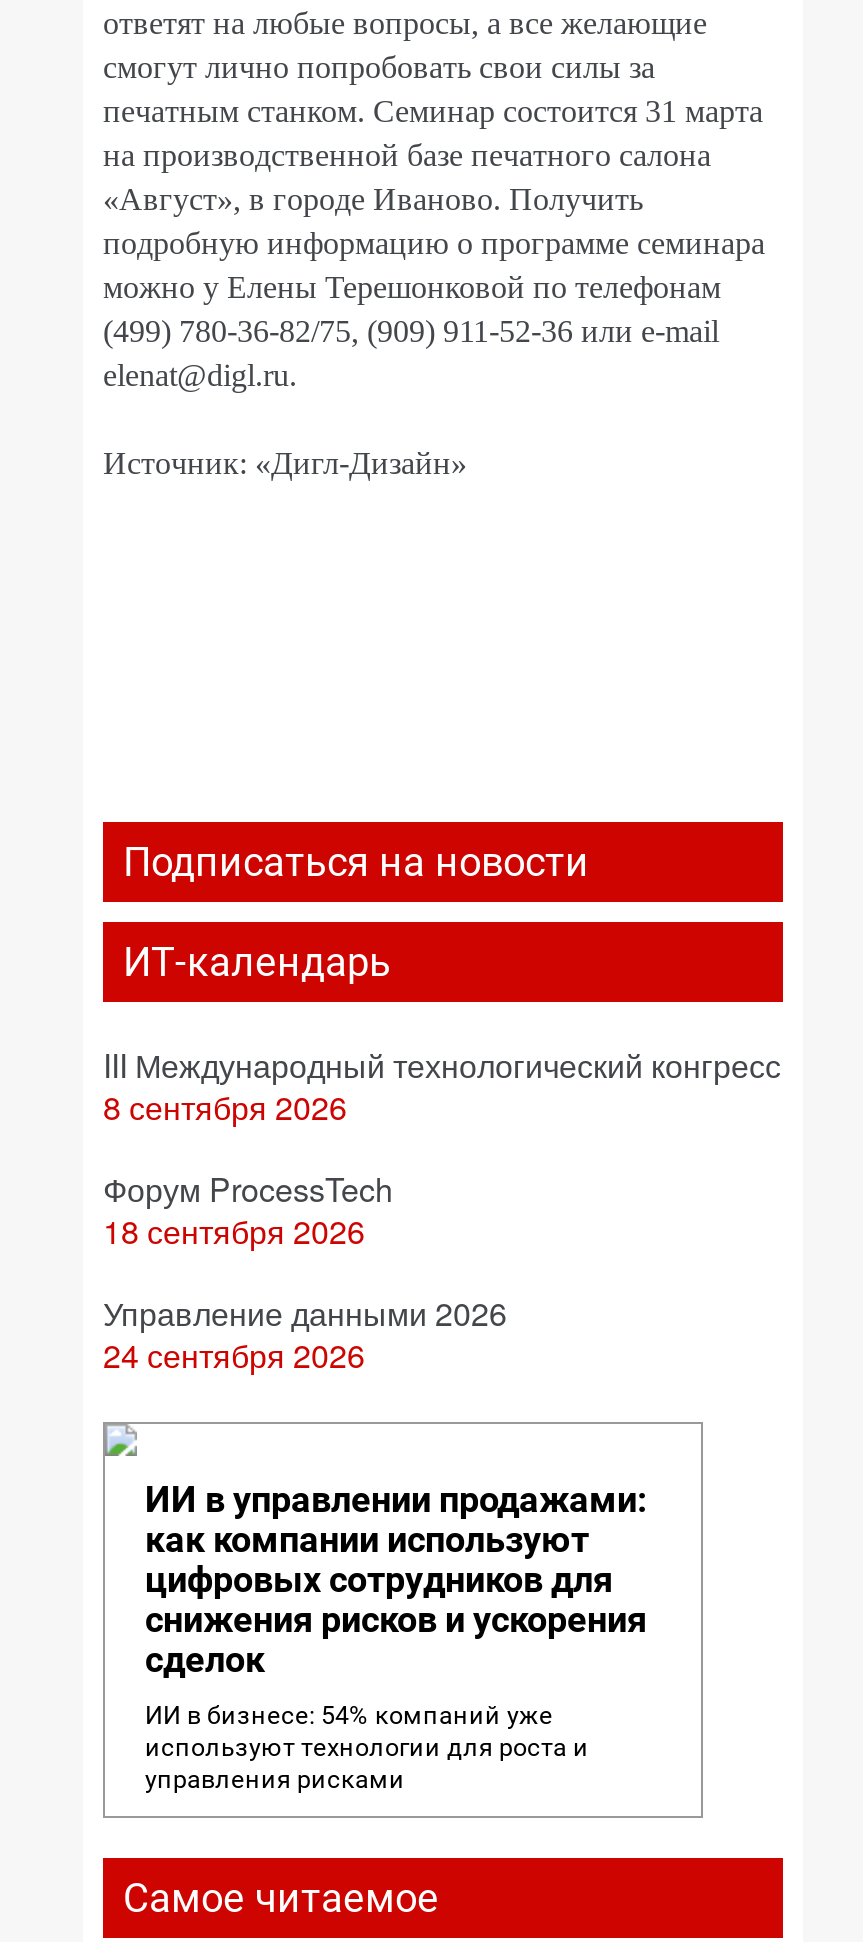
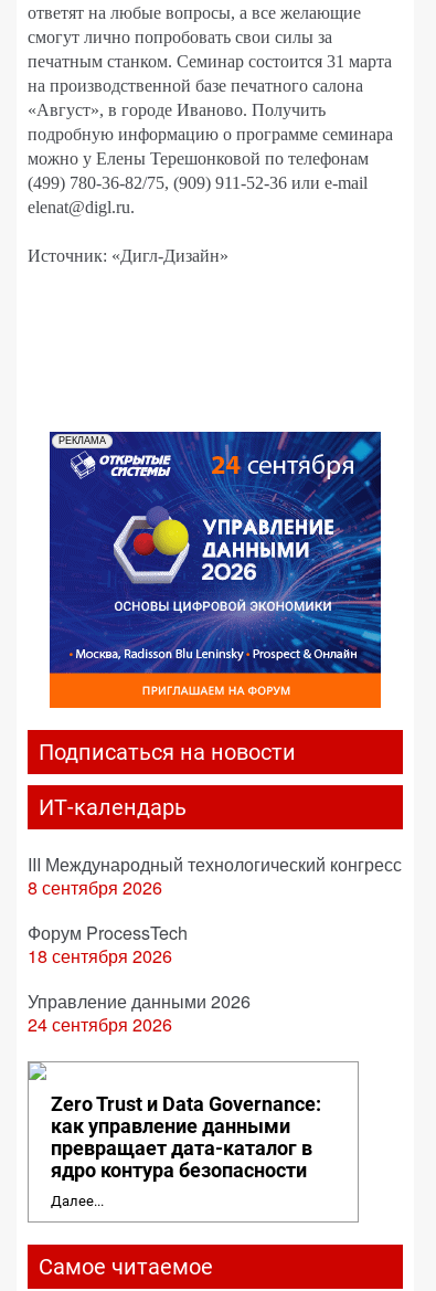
+ [image]
+ РЕКЛАМА

moved down: Подписаться на новости | ИТ-календарь | III Международный технологический конгресс | 8 сентября 2026 | Форум ProcessTech | 18 сентября 2026 | Управление данными 2026 | 24 сентября 2026

- ИИ в управлении продажами:
- как компании используют
- цифровых сотрудников для
- снижения рисков и ускорения
- сделок
+ Zero Trust и Data Governance:
+ как управление данными
+ превращает дата-каталог в
+ ядро контура безопасности

- ИИ в бизнесе: 54% компаний уже
- используют технологии для роста и
- управления рисками
+ Далее...
